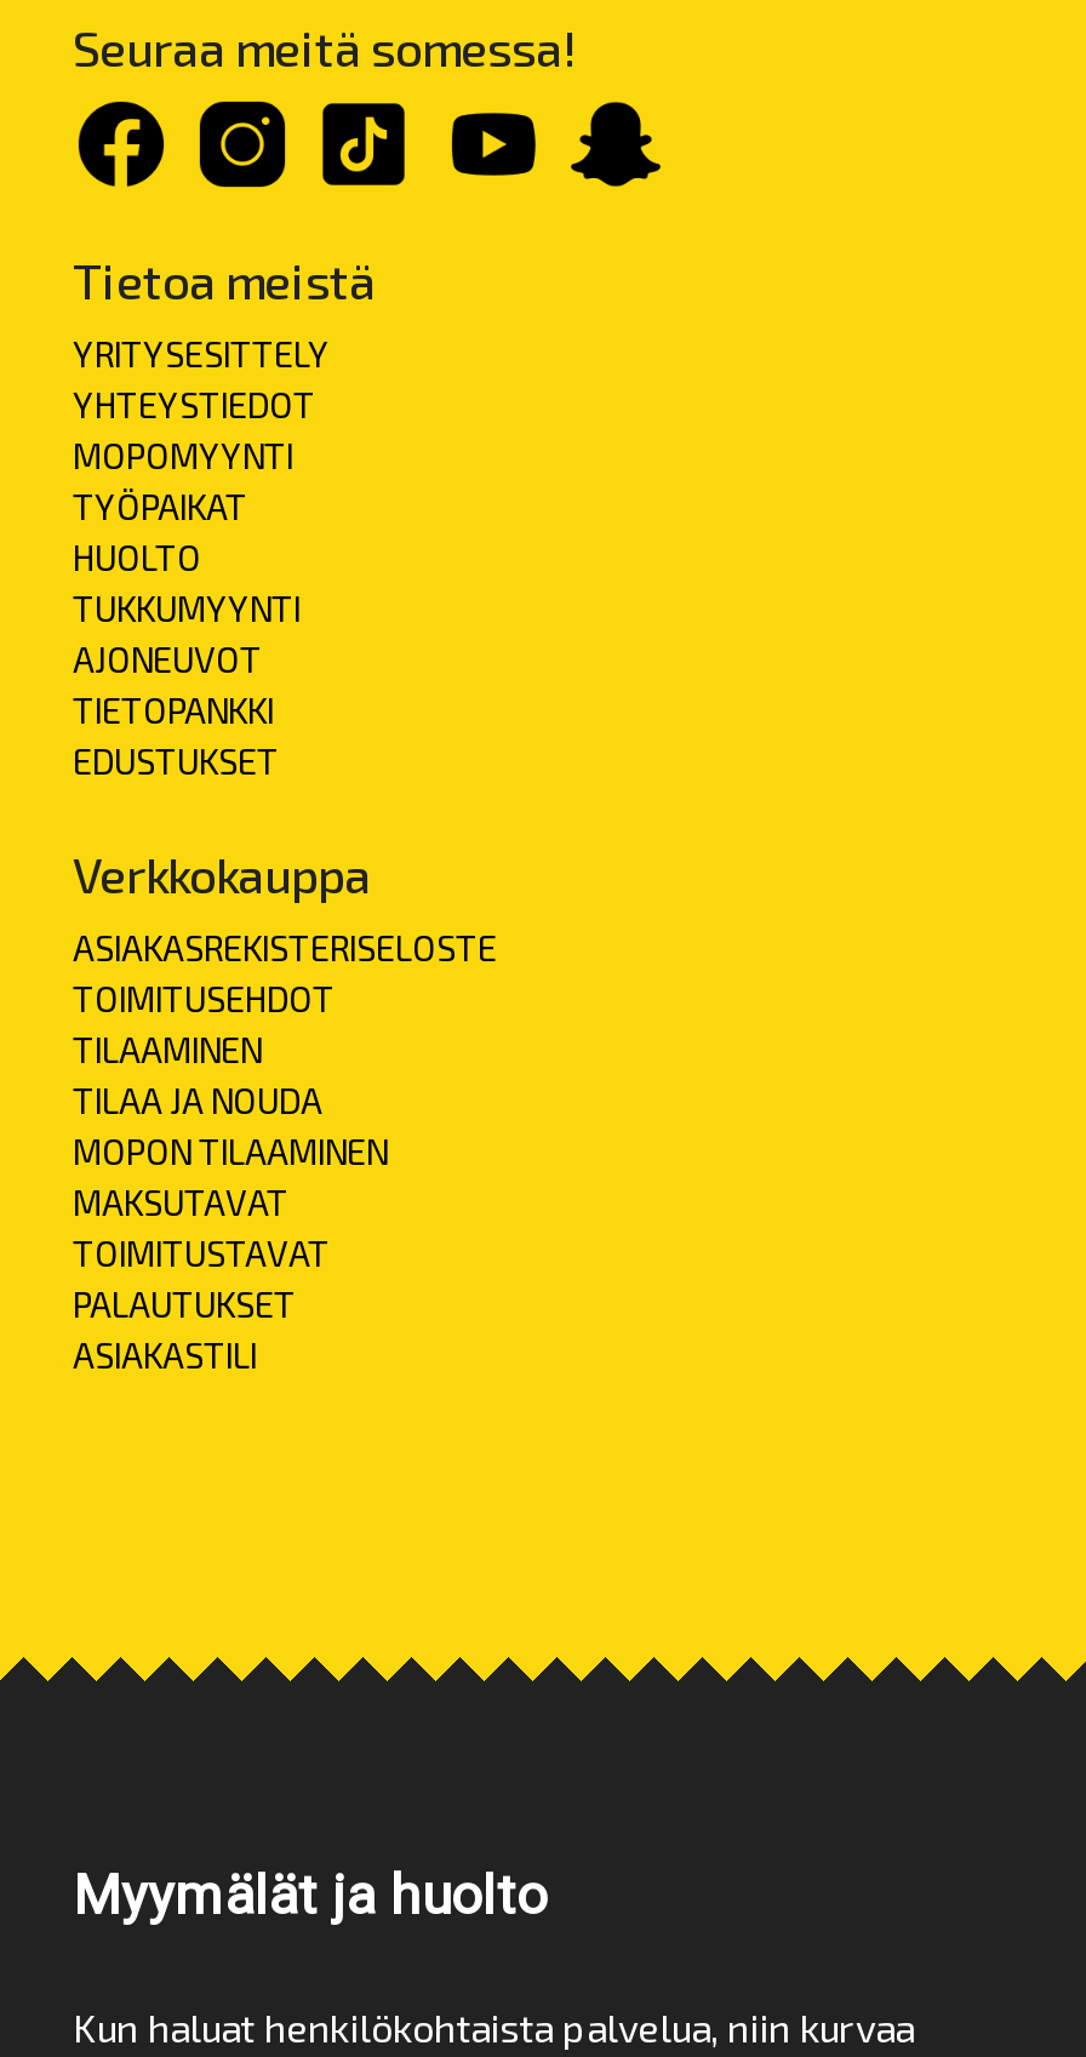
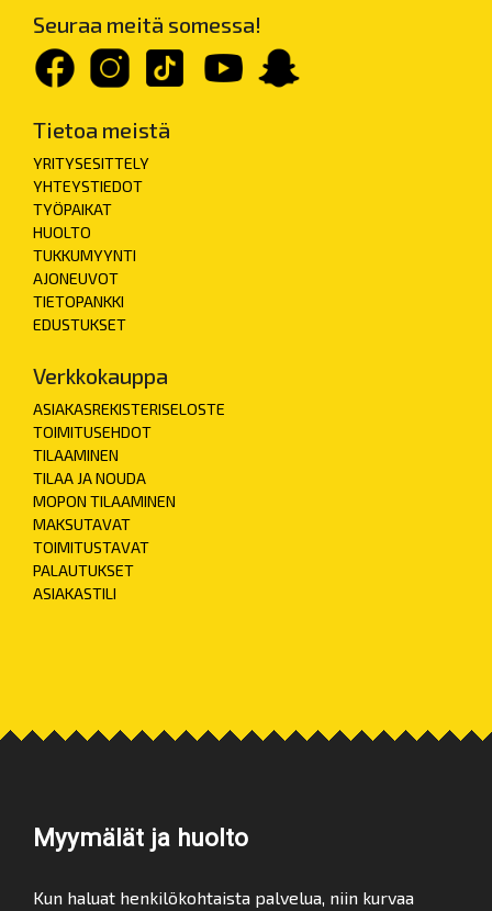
- MOPOMYYNTI
